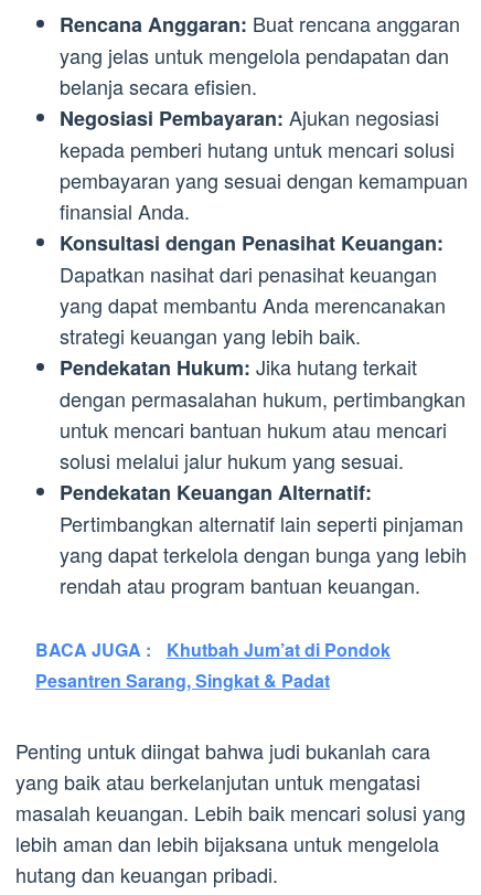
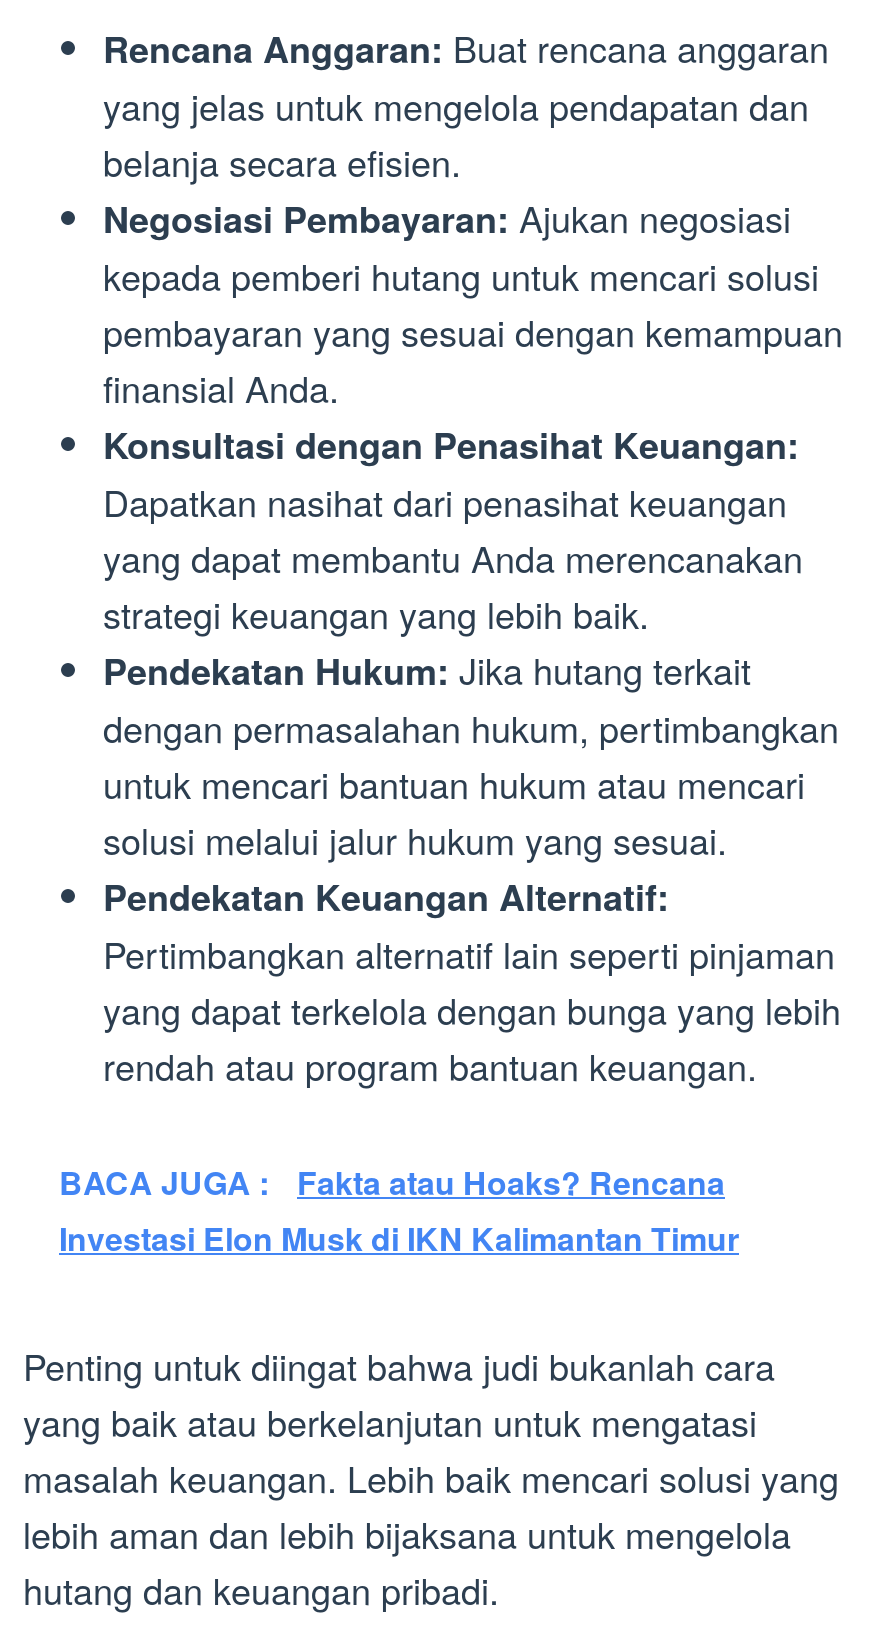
- BACA JUGA : Khutbah Jum’at di Pondok
- Pesantren Sarang, Singkat & Padat
+ BACA JUGA : Fakta atau Hoaks? Rencana
+ Investasi Elon Musk di IKN Kalimantan Timur
